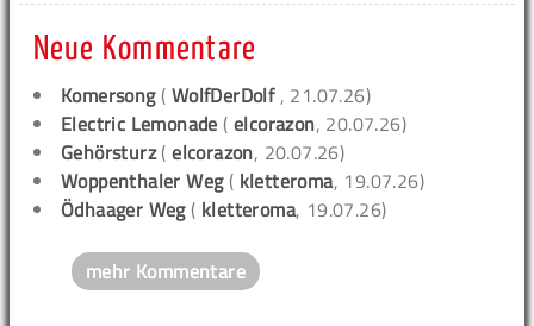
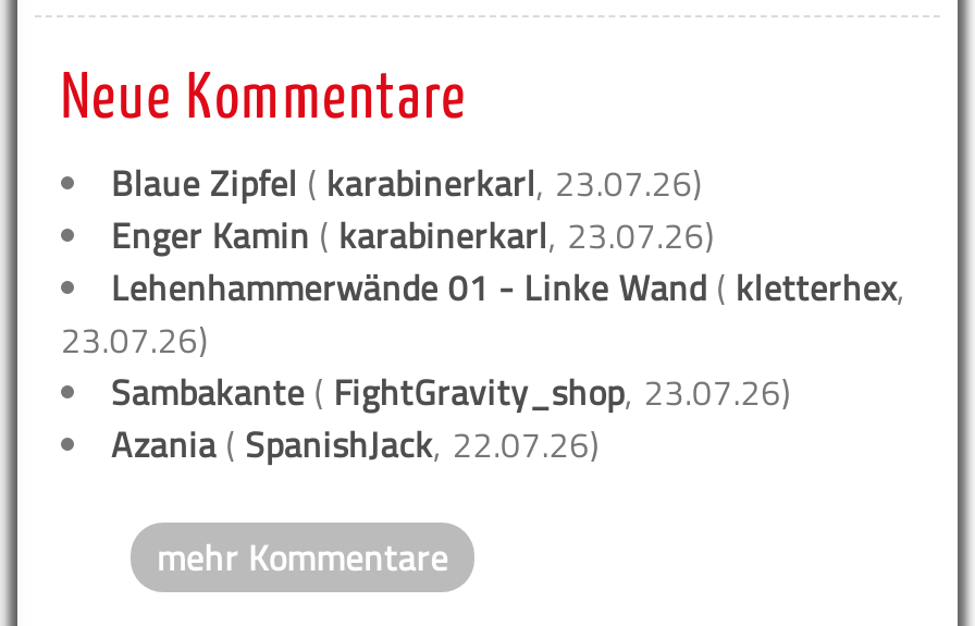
- Komersong (WolfDerDolf, 21.07.26)
- Electric Lemonade (elcorazon, 20.07.26)
- Gehörsturz (elcorazon, 20.07.26)
- Woppenthaler Weg (kletteroma, 19.07.26)
- Ödhaager Weg (kletteroma, 19.07.26)
+ Blaue Zipfel (karabinerkarl, 23.07.26)
+ Enger Kamin (karabinerkarl, 23.07.26)
+ Lehenhammerwände 01 - Linke Wand (kletterhex,
+ 23.07.26)
+ Sambakante (FightGravity_shop, 23.07.26)
+ Azania (SpanishJack, 22.07.26)
